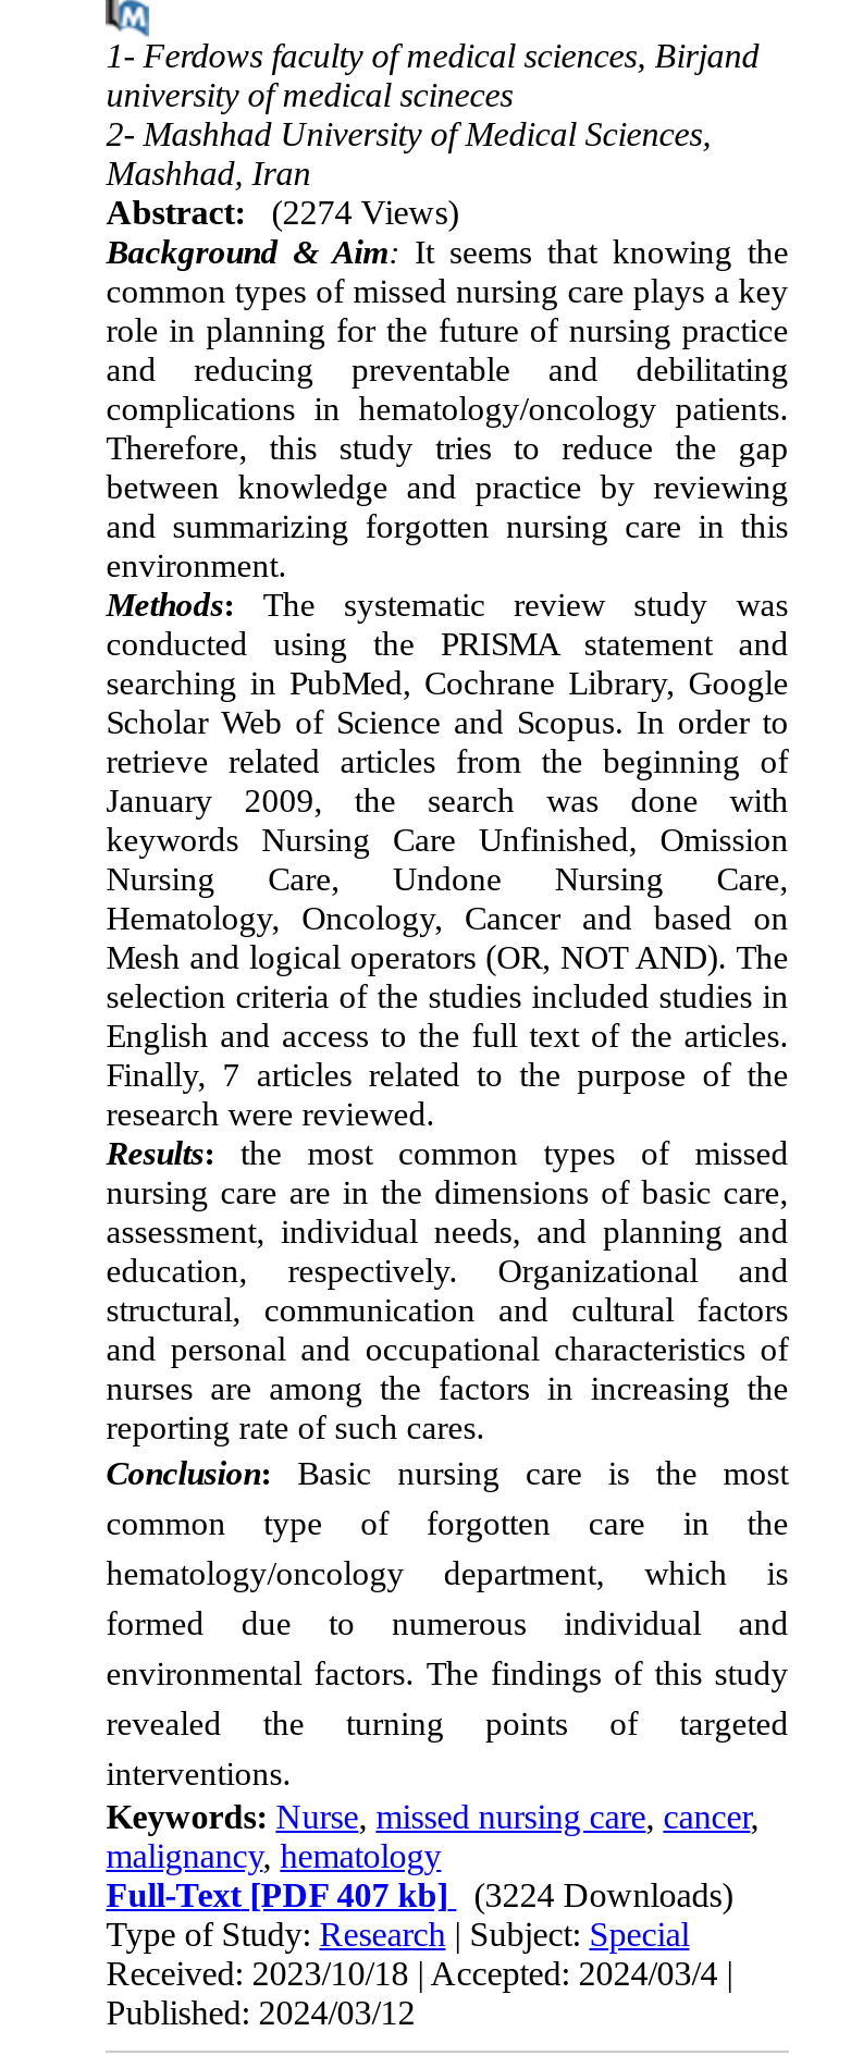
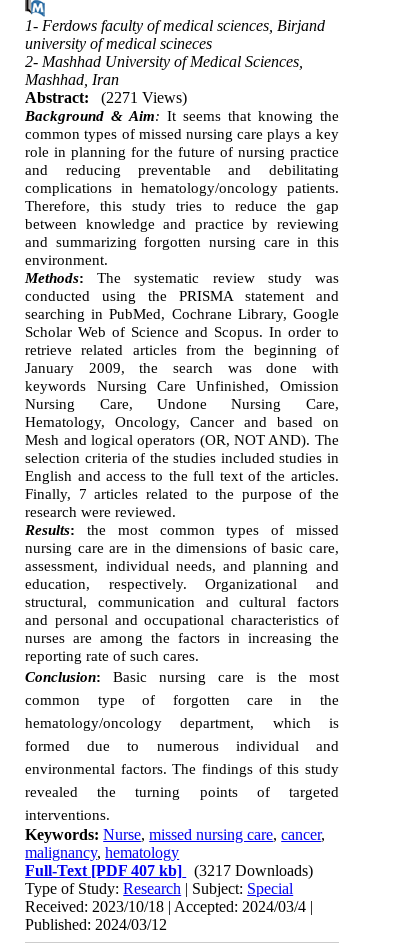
- Abstract: (2274 Views)
+ Abstract: (2271 Views)

- Full-Text [PDF 407 kb] (3224 Downloads)
+ Full-Text [PDF 407 kb] (3217 Downloads)
